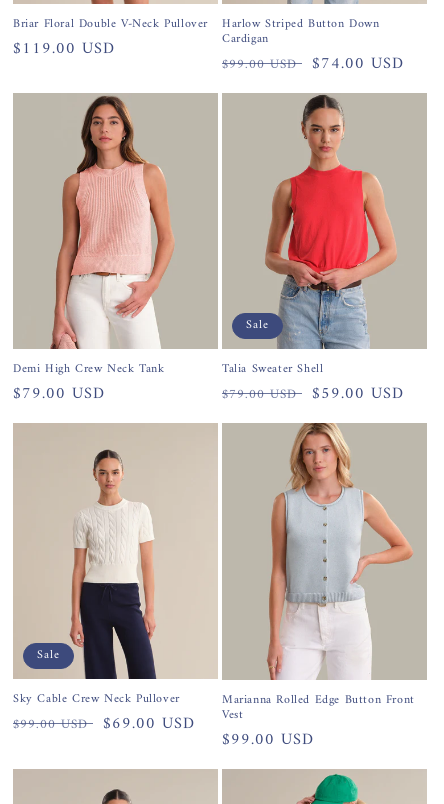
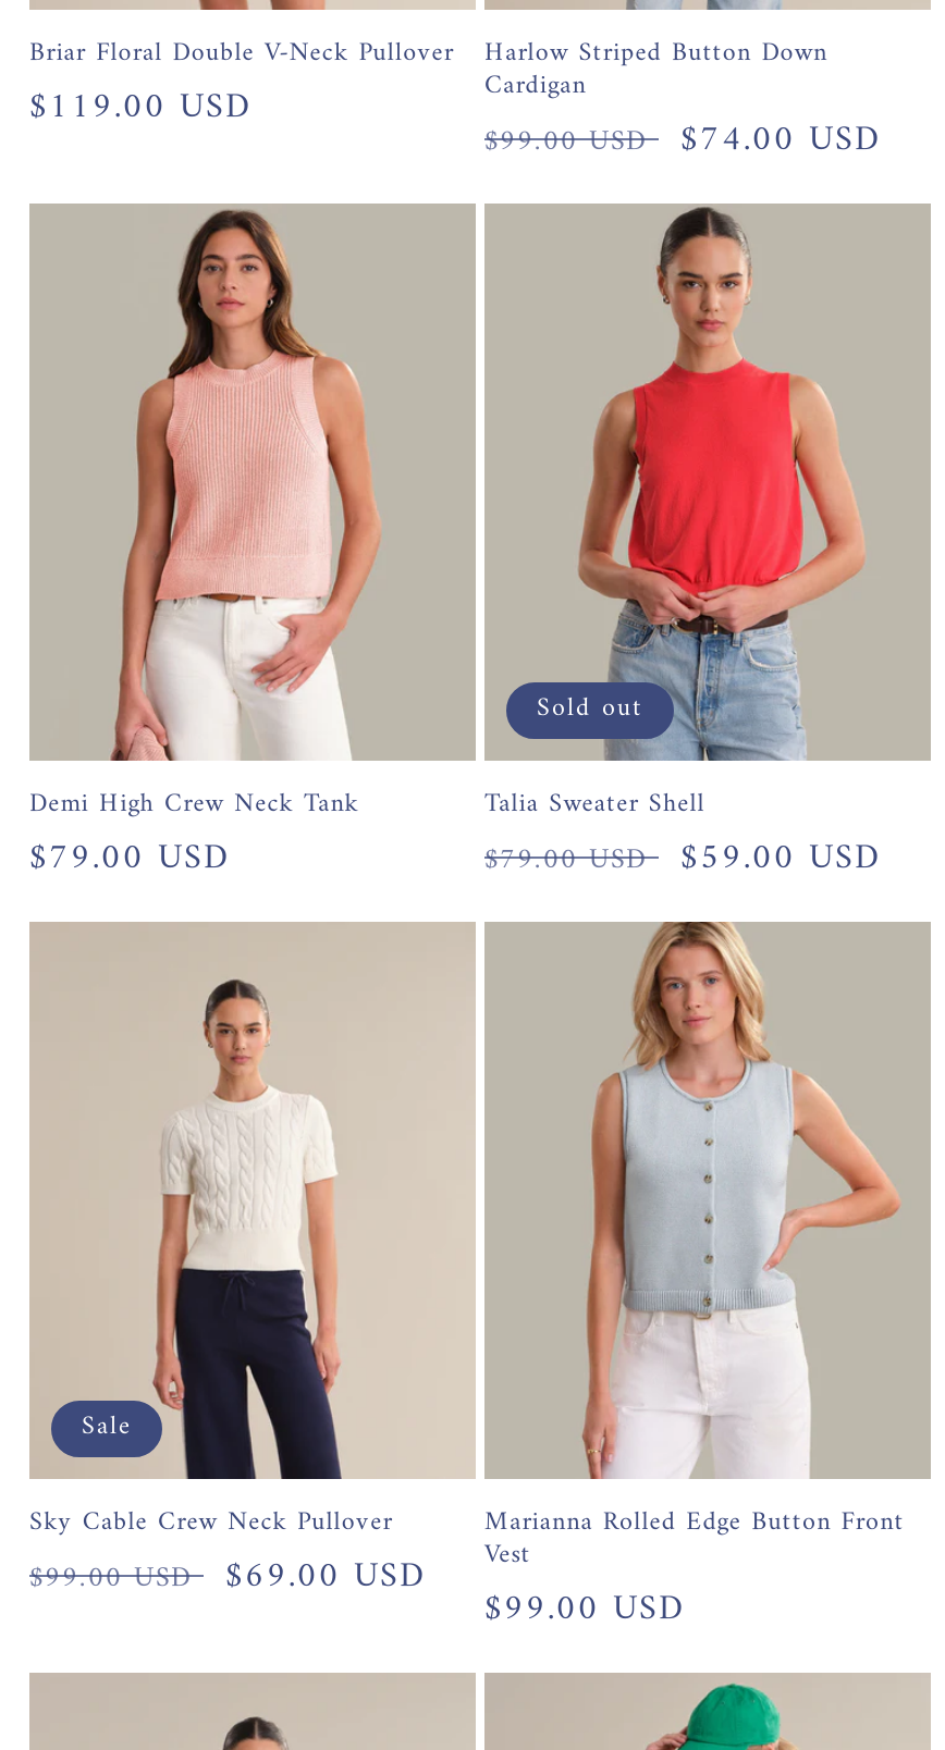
- Sale
+ Sold out
